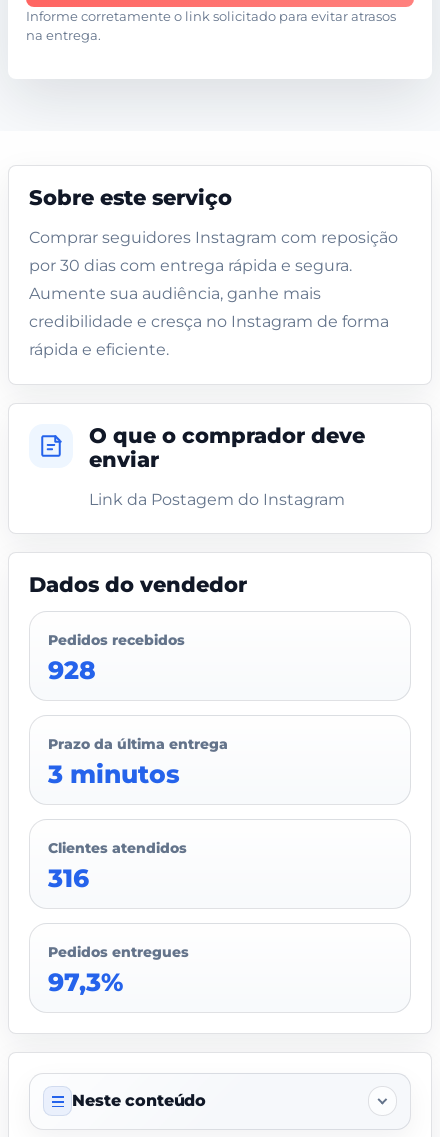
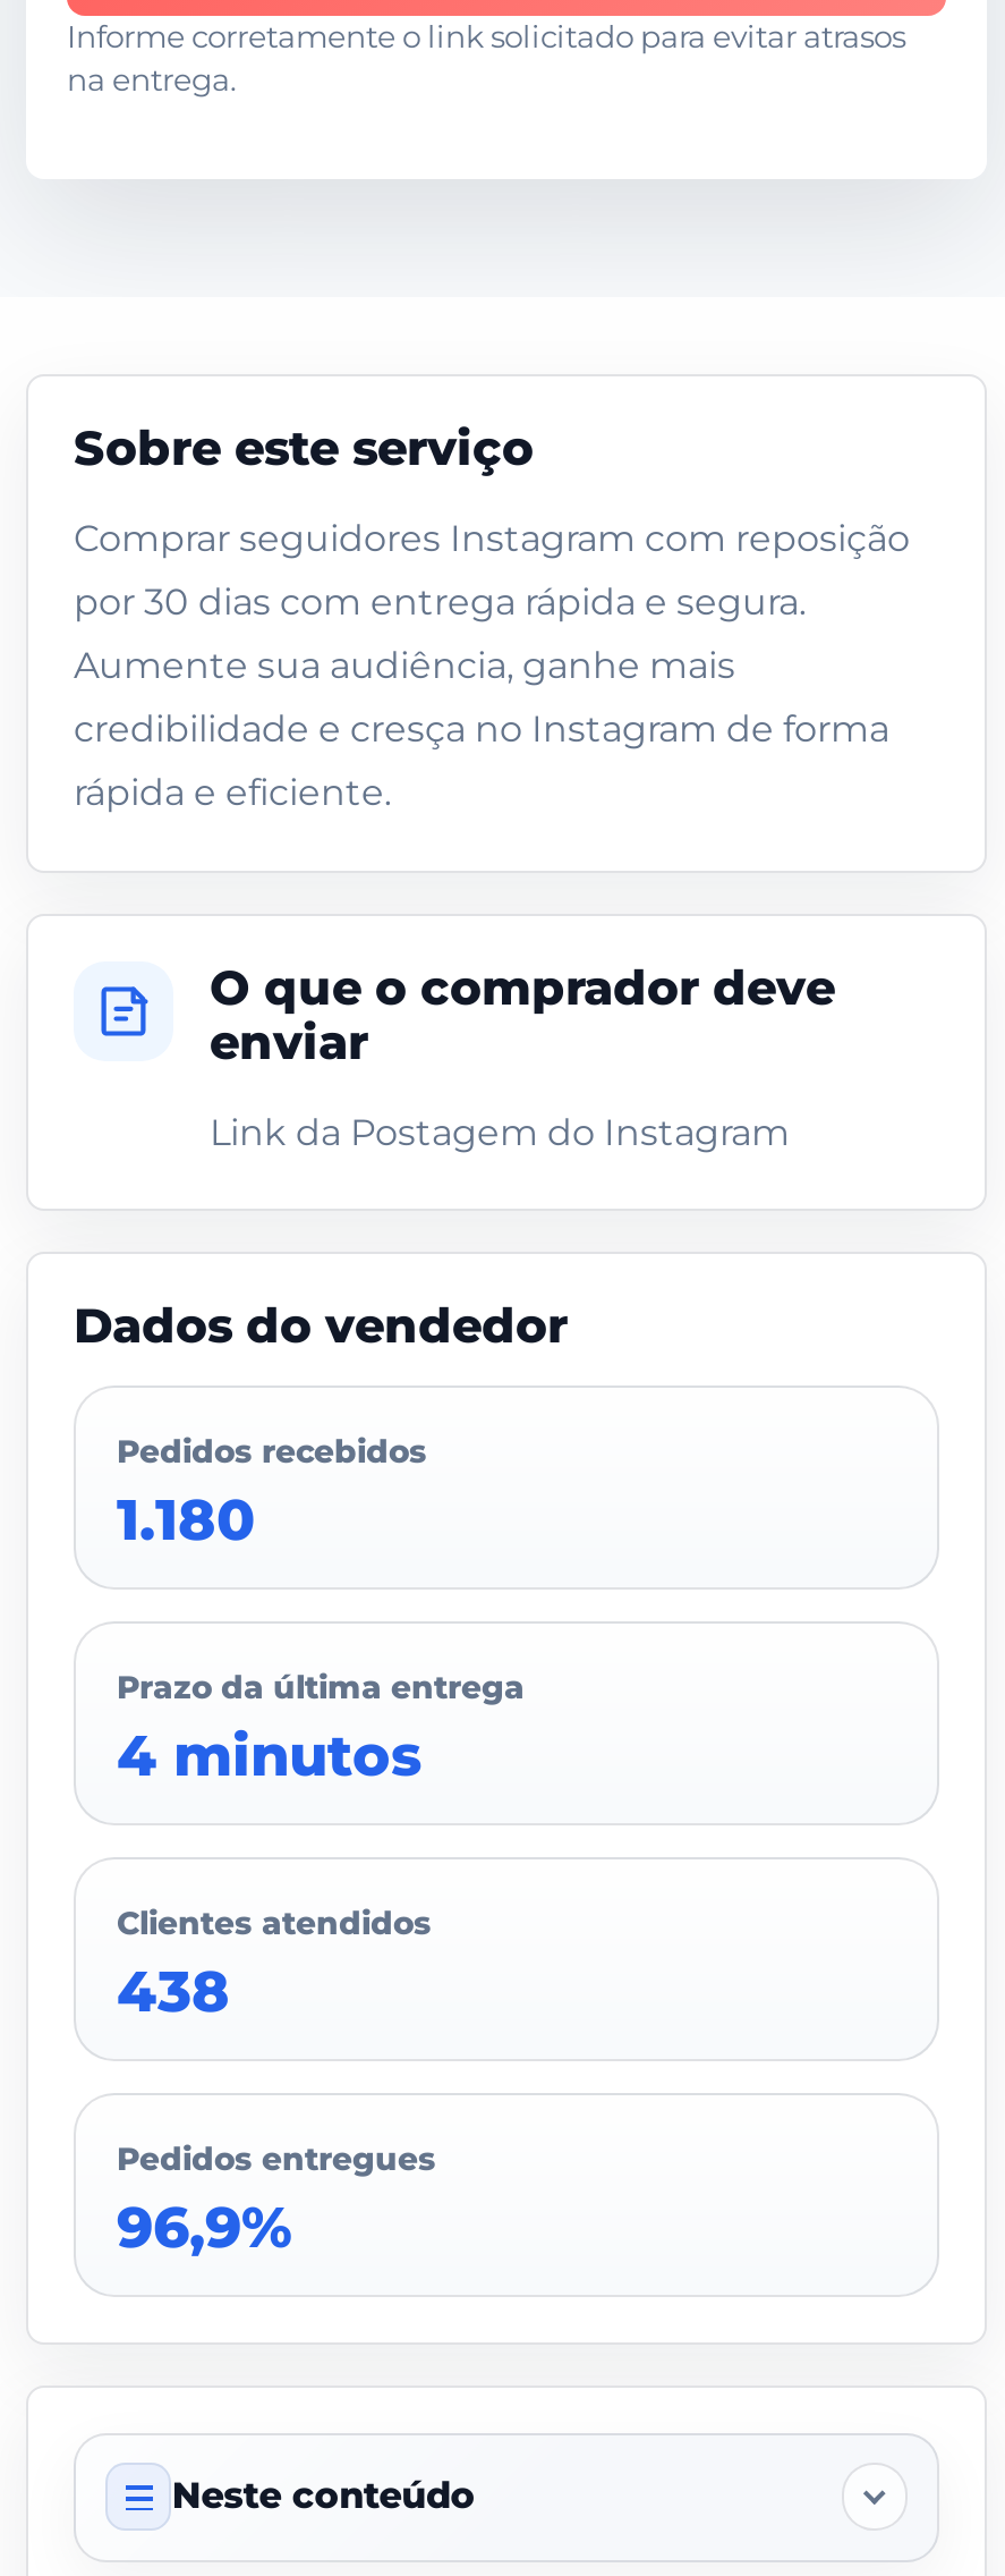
- 928
+ 1.180

- 3 minutos
+ 4 minutos

- 316
+ 438

- 97,3%
+ 96,9%
